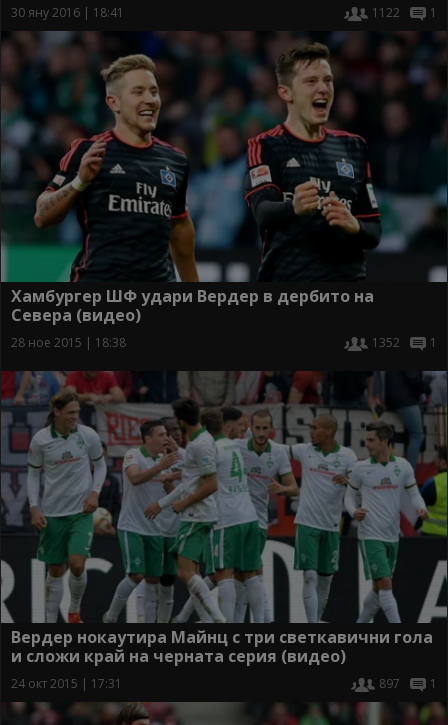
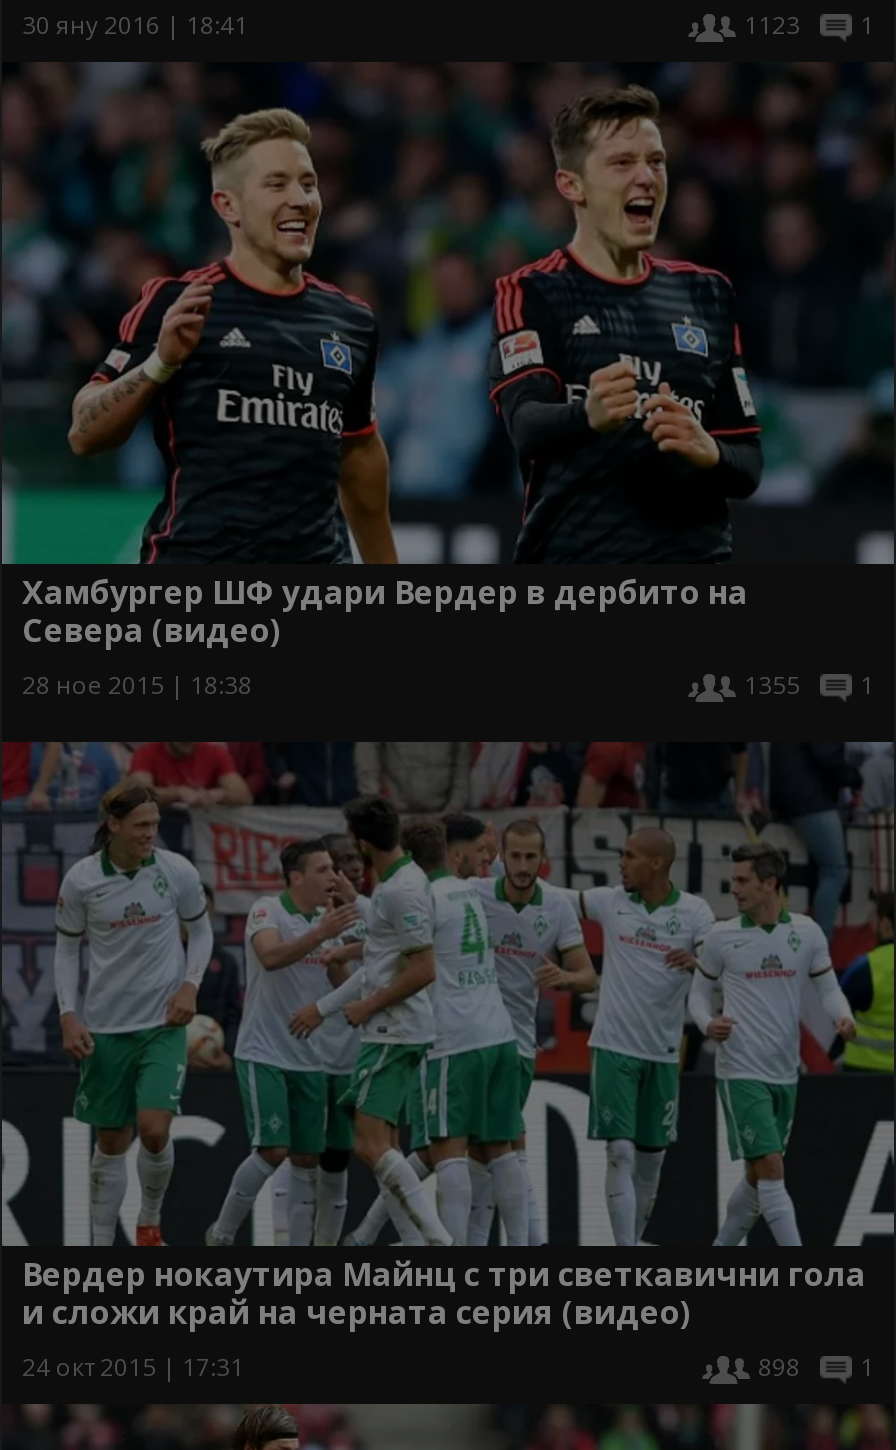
- 1122 1
+ 1123 1

- 1352 1
+ 1355 1

- 897 1
+ 898 1
